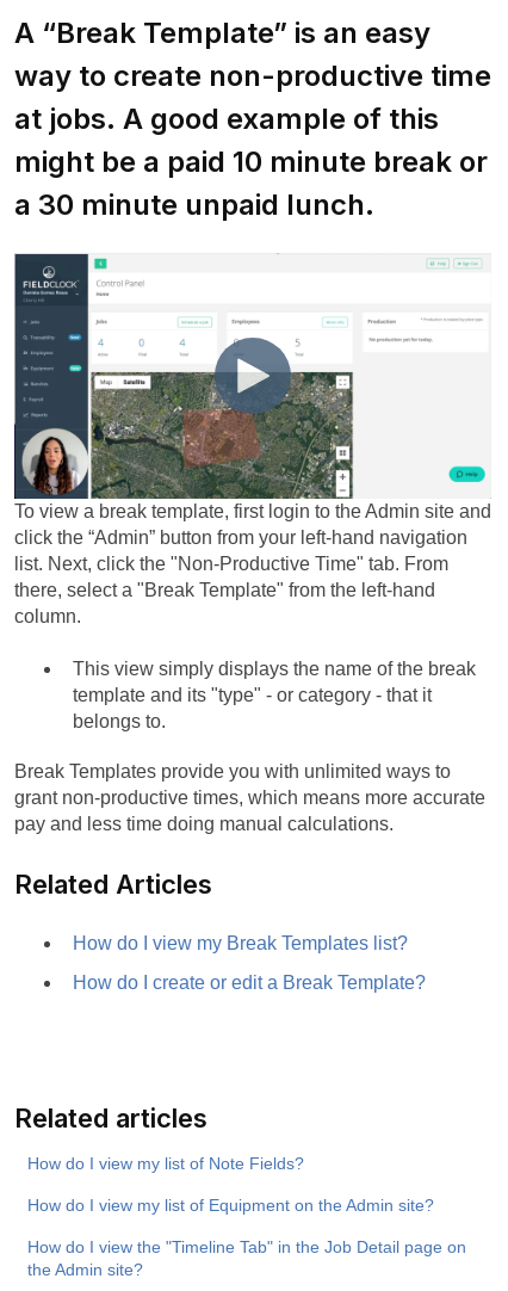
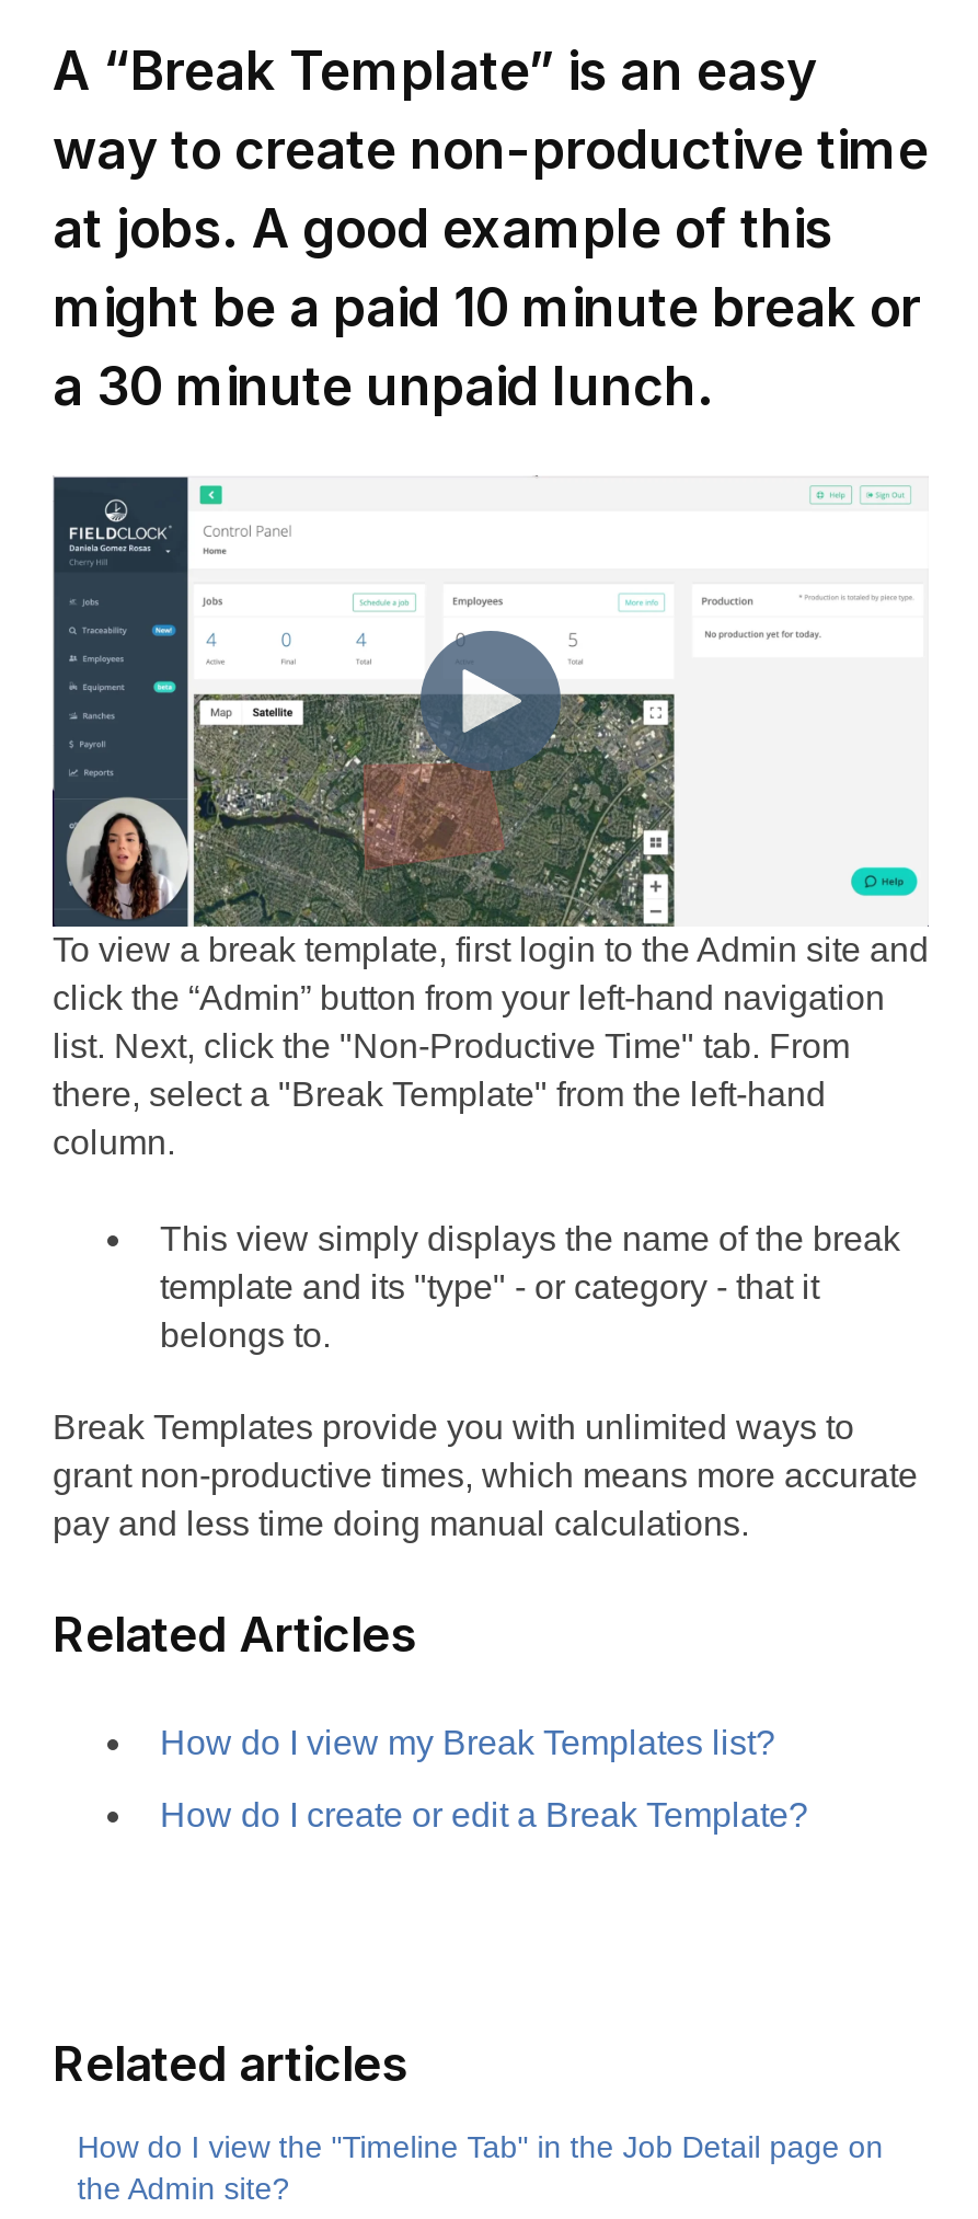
- How do I view my list of Note Fields?
- How do I view my list of Equipment on the Admin site?
